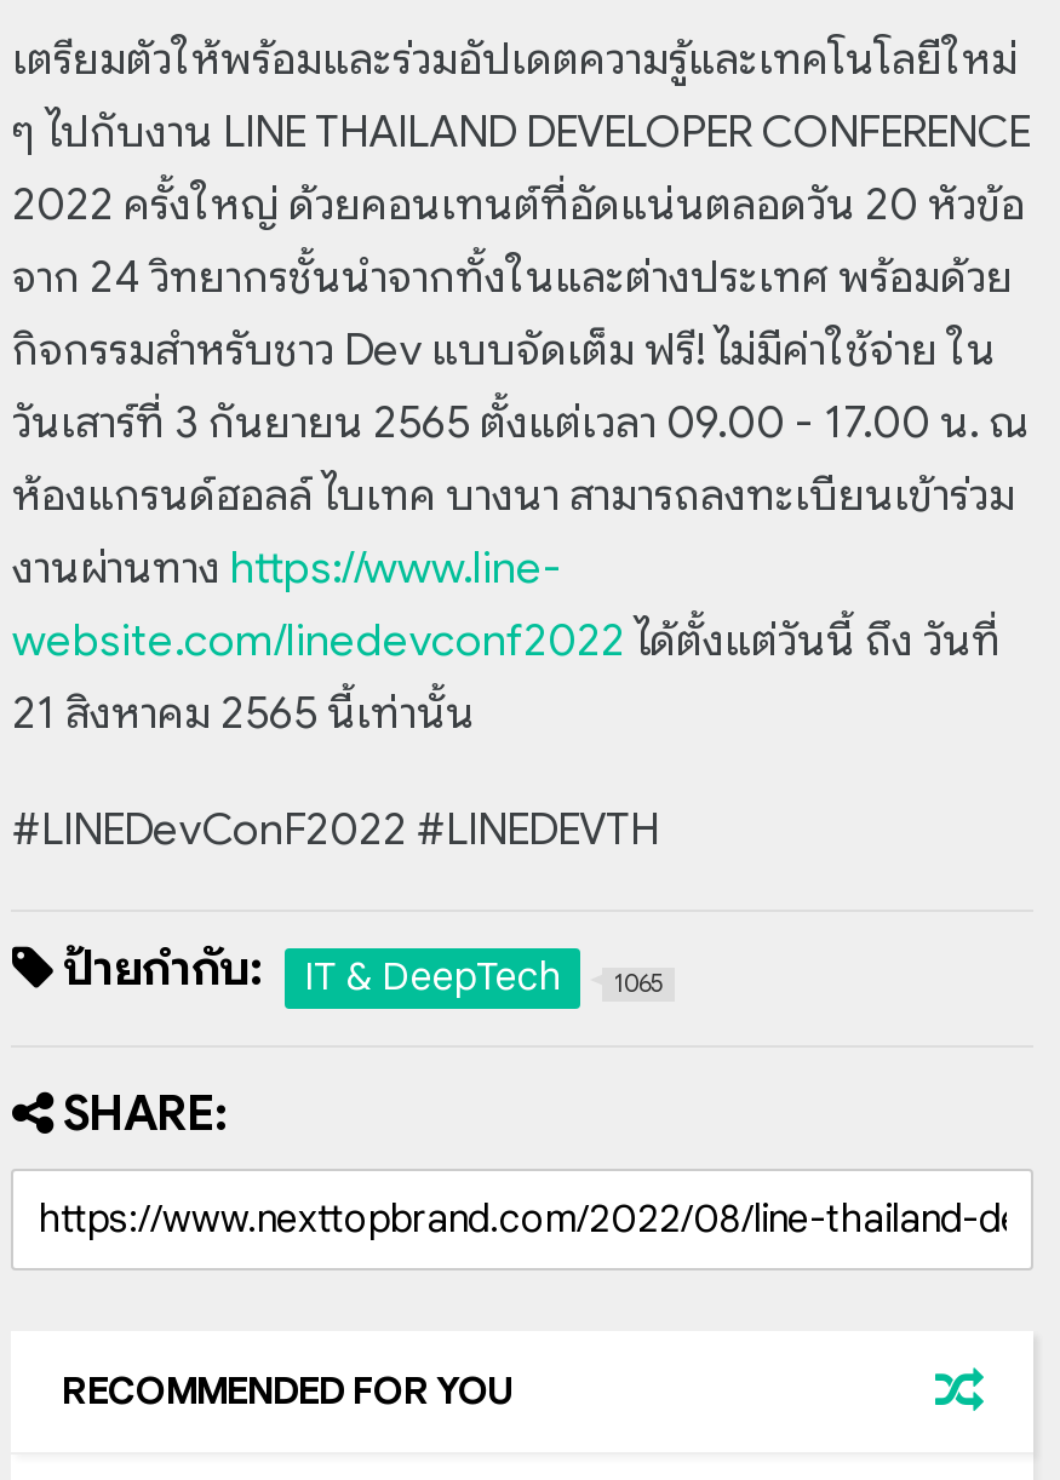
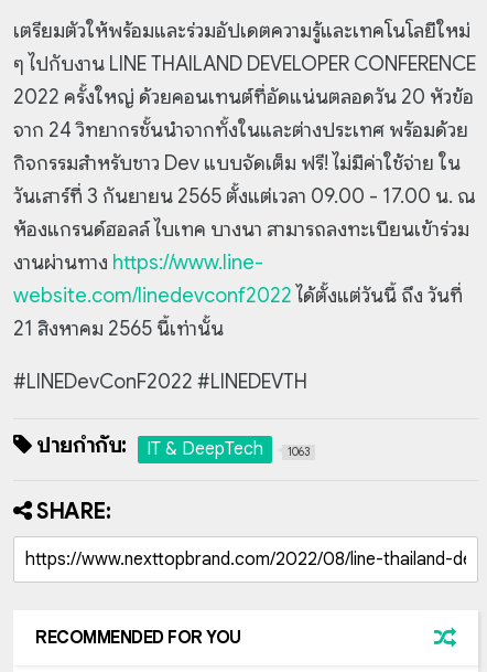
- ป้ายกำกับ: IT & DeepTech 1065
+ ป้ายกำกับ: IT & DeepTech 1063
